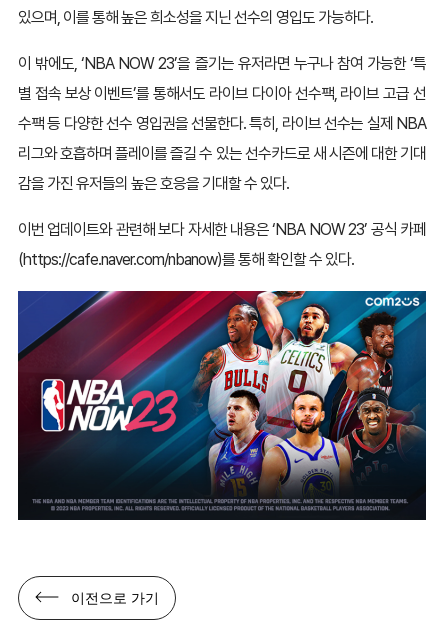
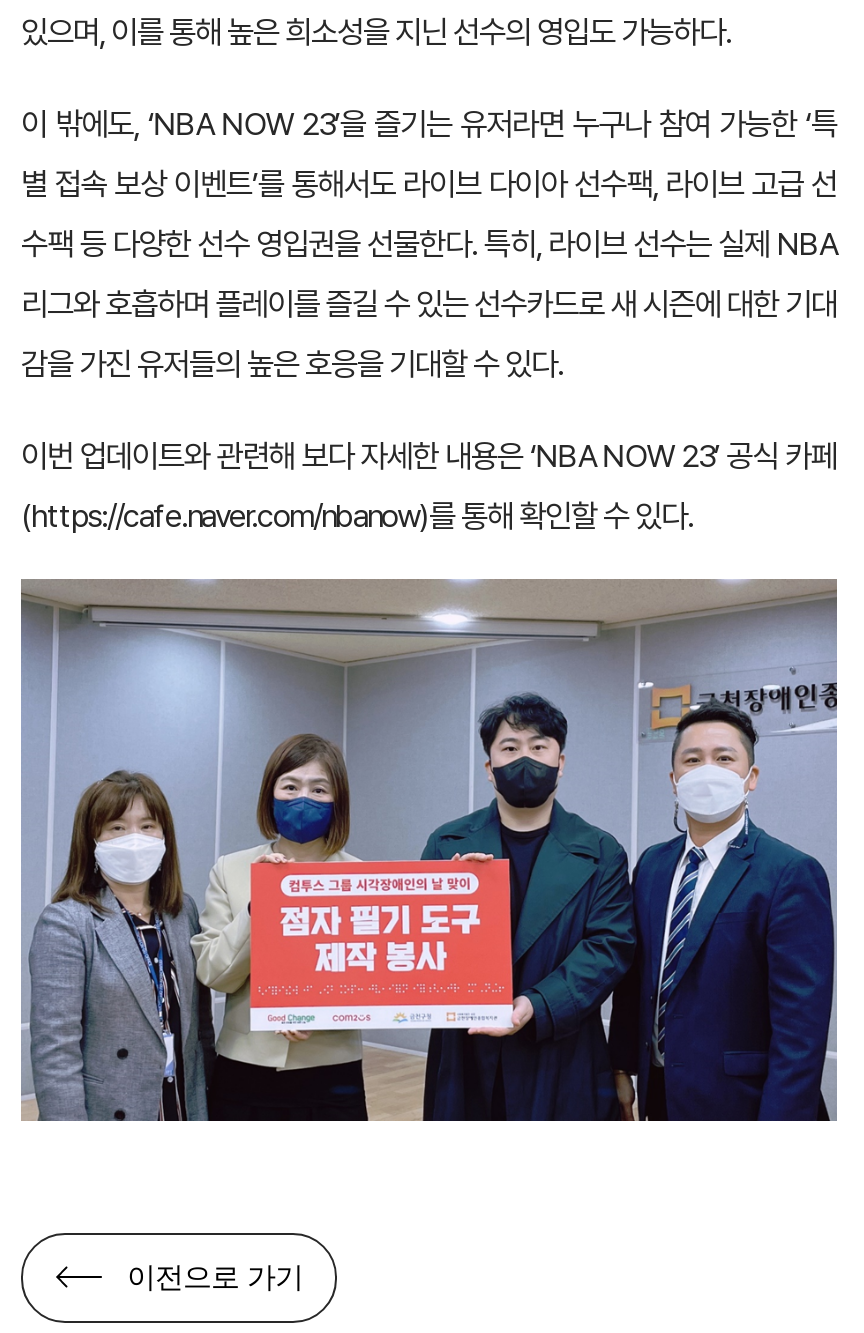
- [image]
+ [image]
